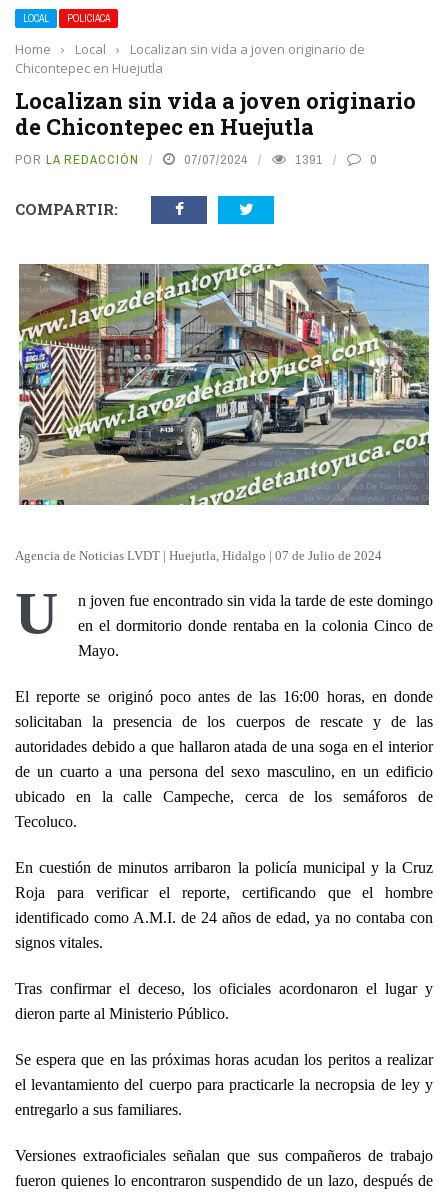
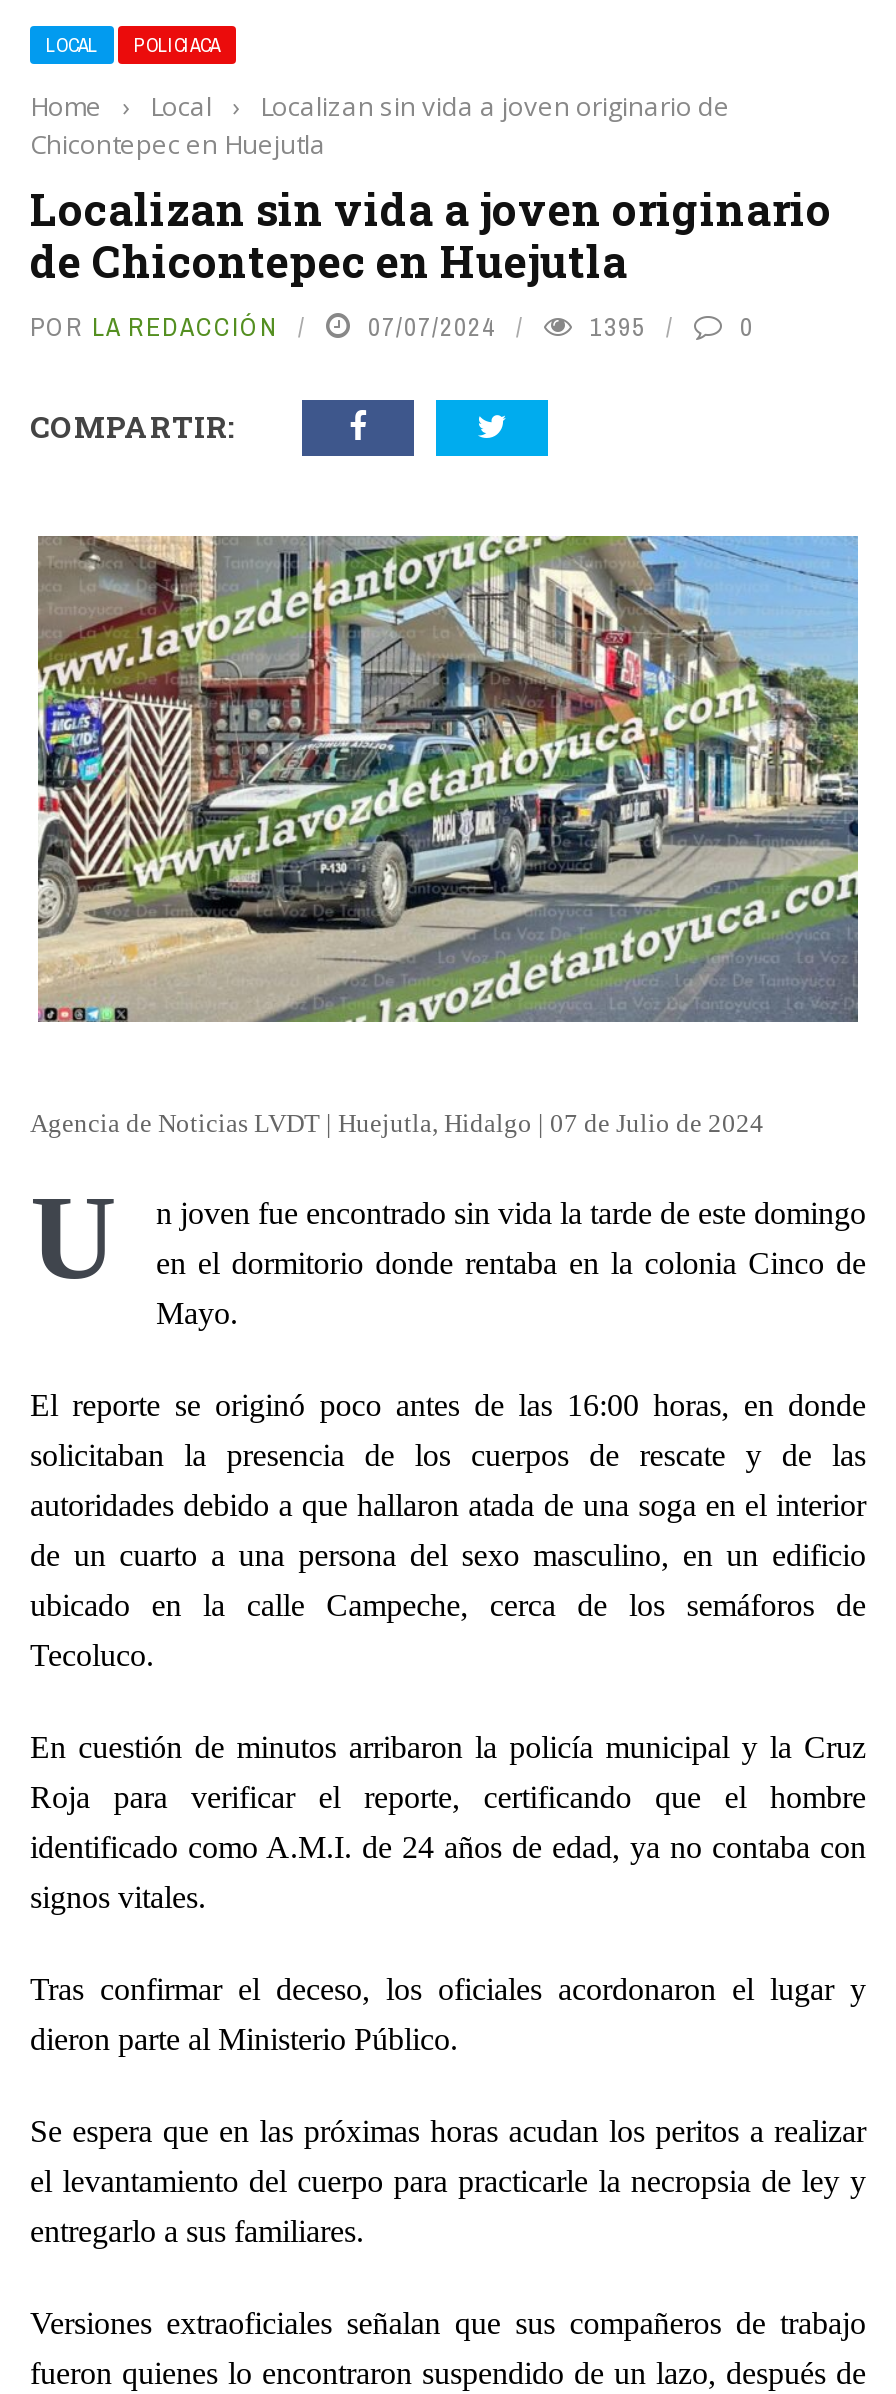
- 1391
+ 1395
